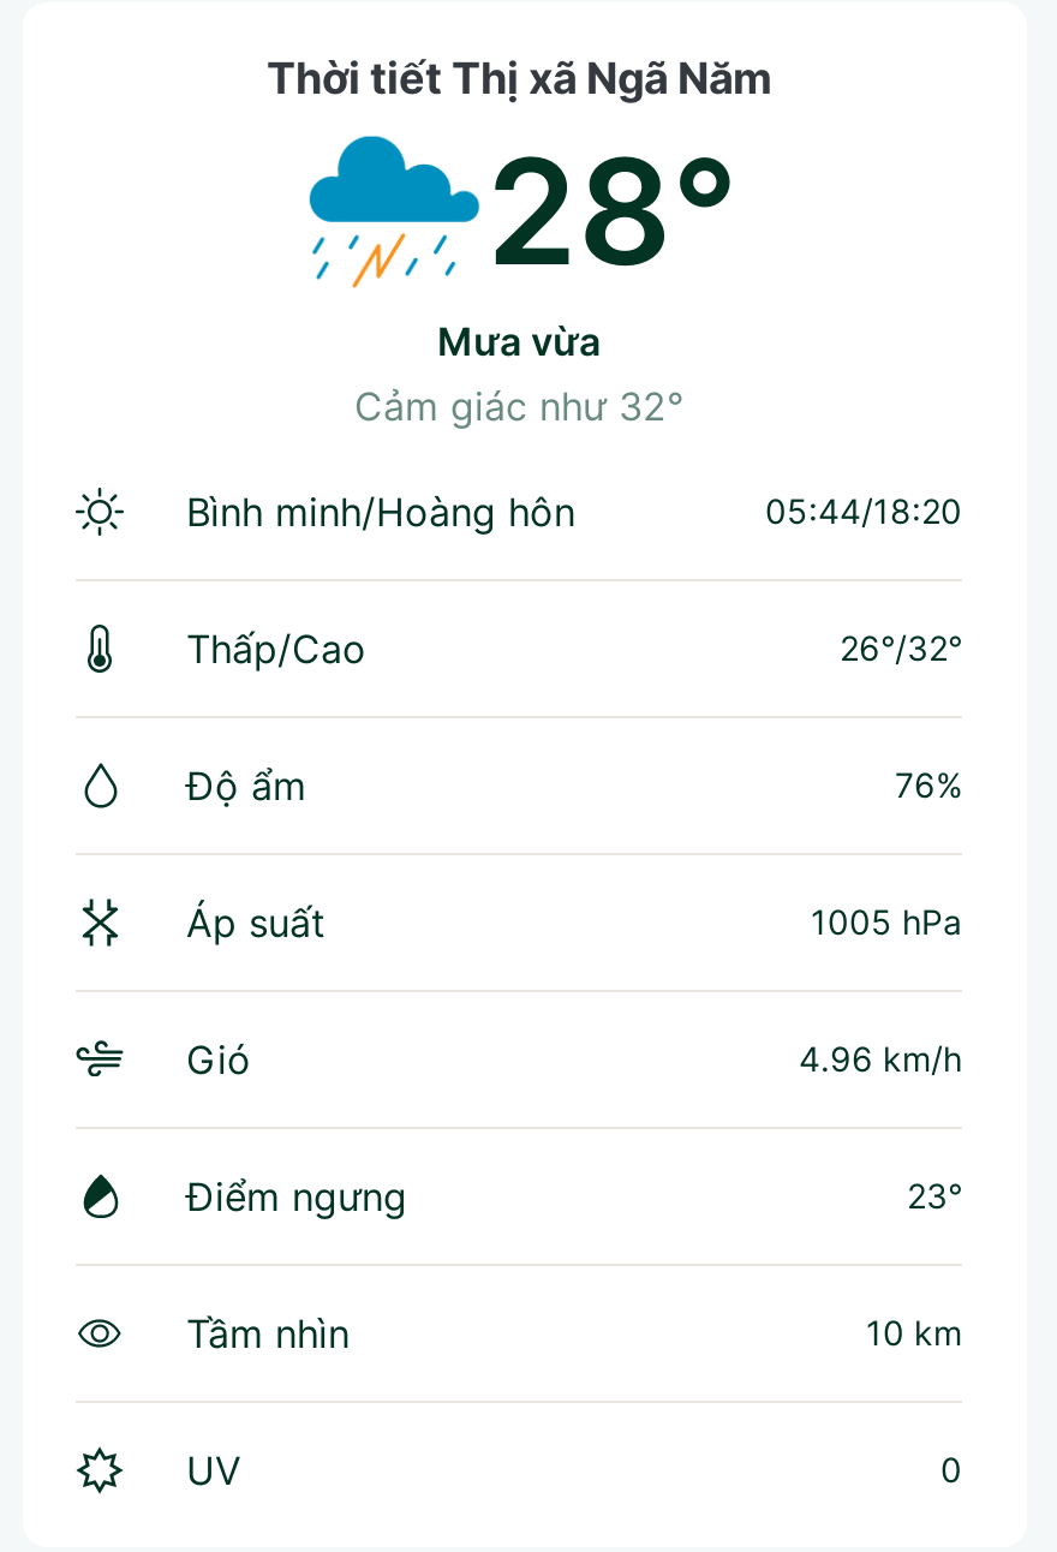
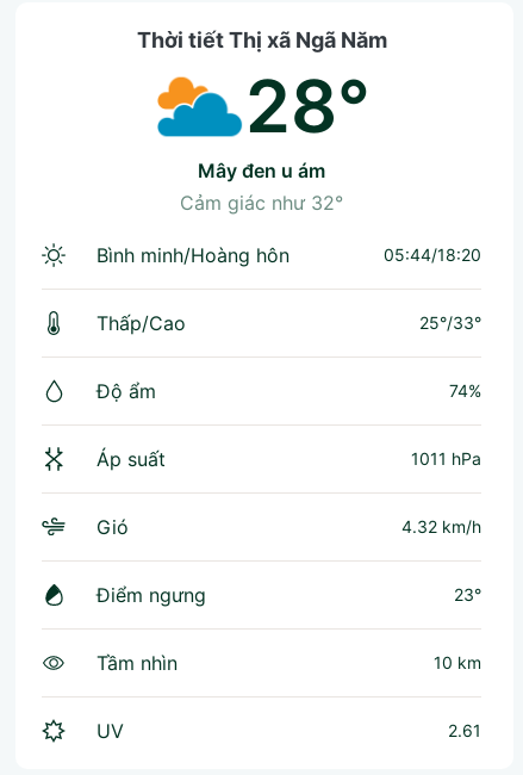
- [image]
- mưa vừa
+ [image]
+ mây đen u ám

- 26°/32°
+ 25°/33°

- 76%
+ 74%

- 1005 hPa
+ 1011 hPa

- 4.96 km/h
+ 4.32 km/h

- 0
+ 2.61
